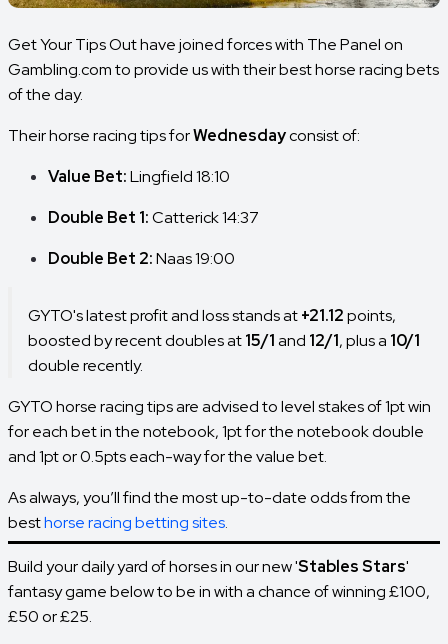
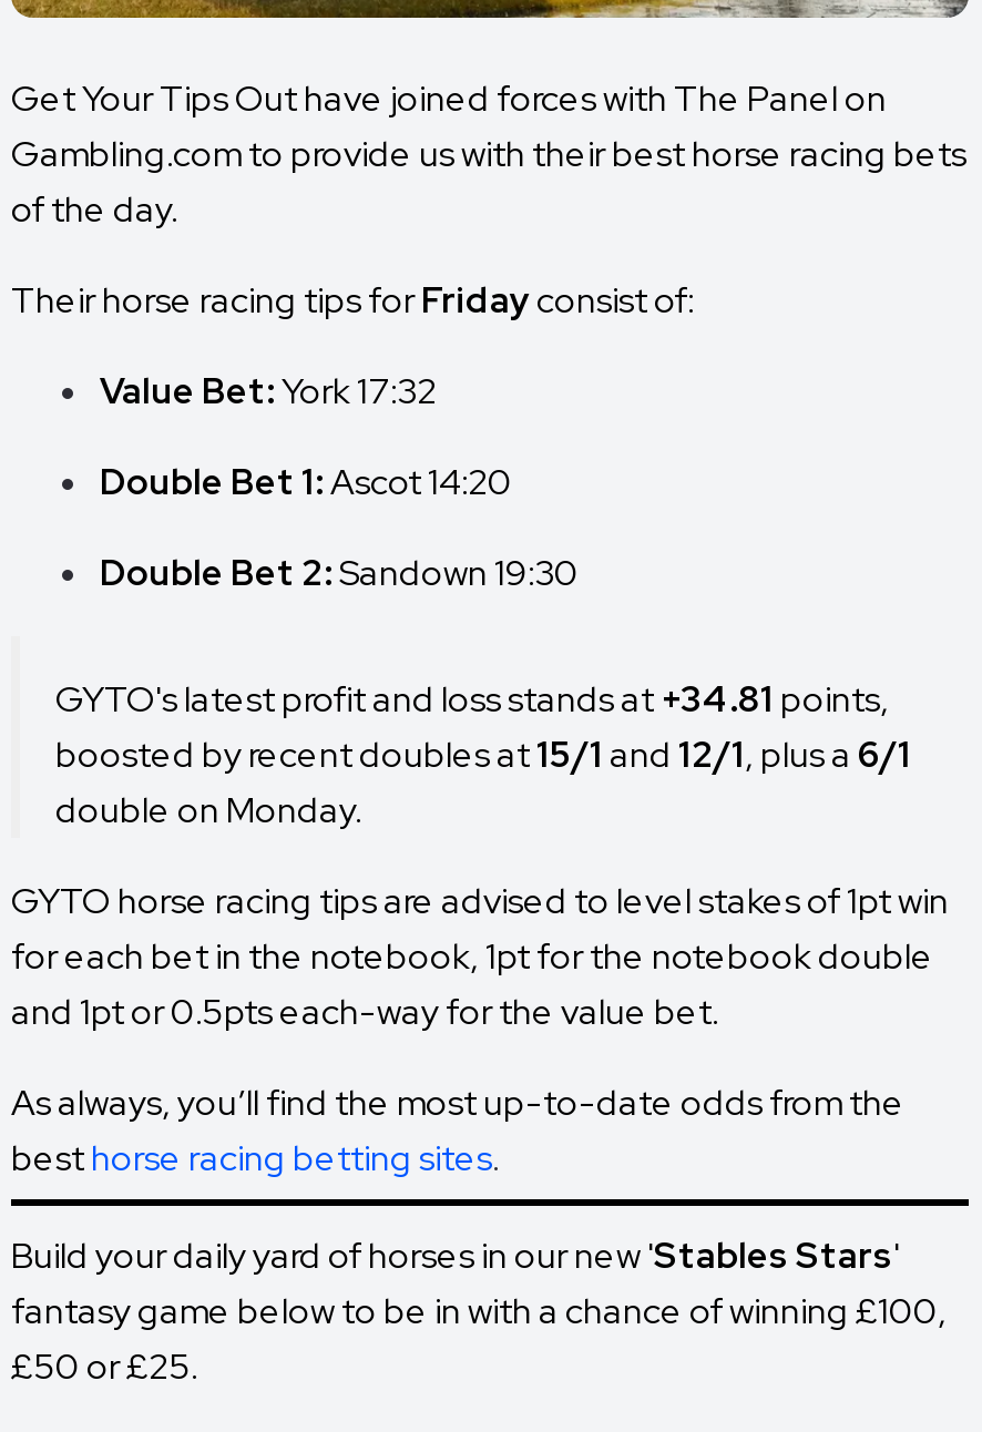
- Their horse racing tips forWednesday consist of:
+ Their horse racing tips forFriday consist of:

- Value Bet:Lingfield 18:10
+ Value Bet:York 17:32

- Double Bet 1:Catterick 14:37
+ Double Bet 1:Ascot 14:20

- Double Bet 2: Naas 19:00
+ Double Bet 2: Sandown 19:30

- GYTO's latest profit and loss stands at +21.12 points,
- boosted by recent doubles at15/1 and 12/1, plus a 10/1
- double recently.
+ GYTO's latest profit and loss stands at +34.81 points,
+ boosted by recent doubles at15/1 and 12/1, plus a 6/1
+ double on Monday.
